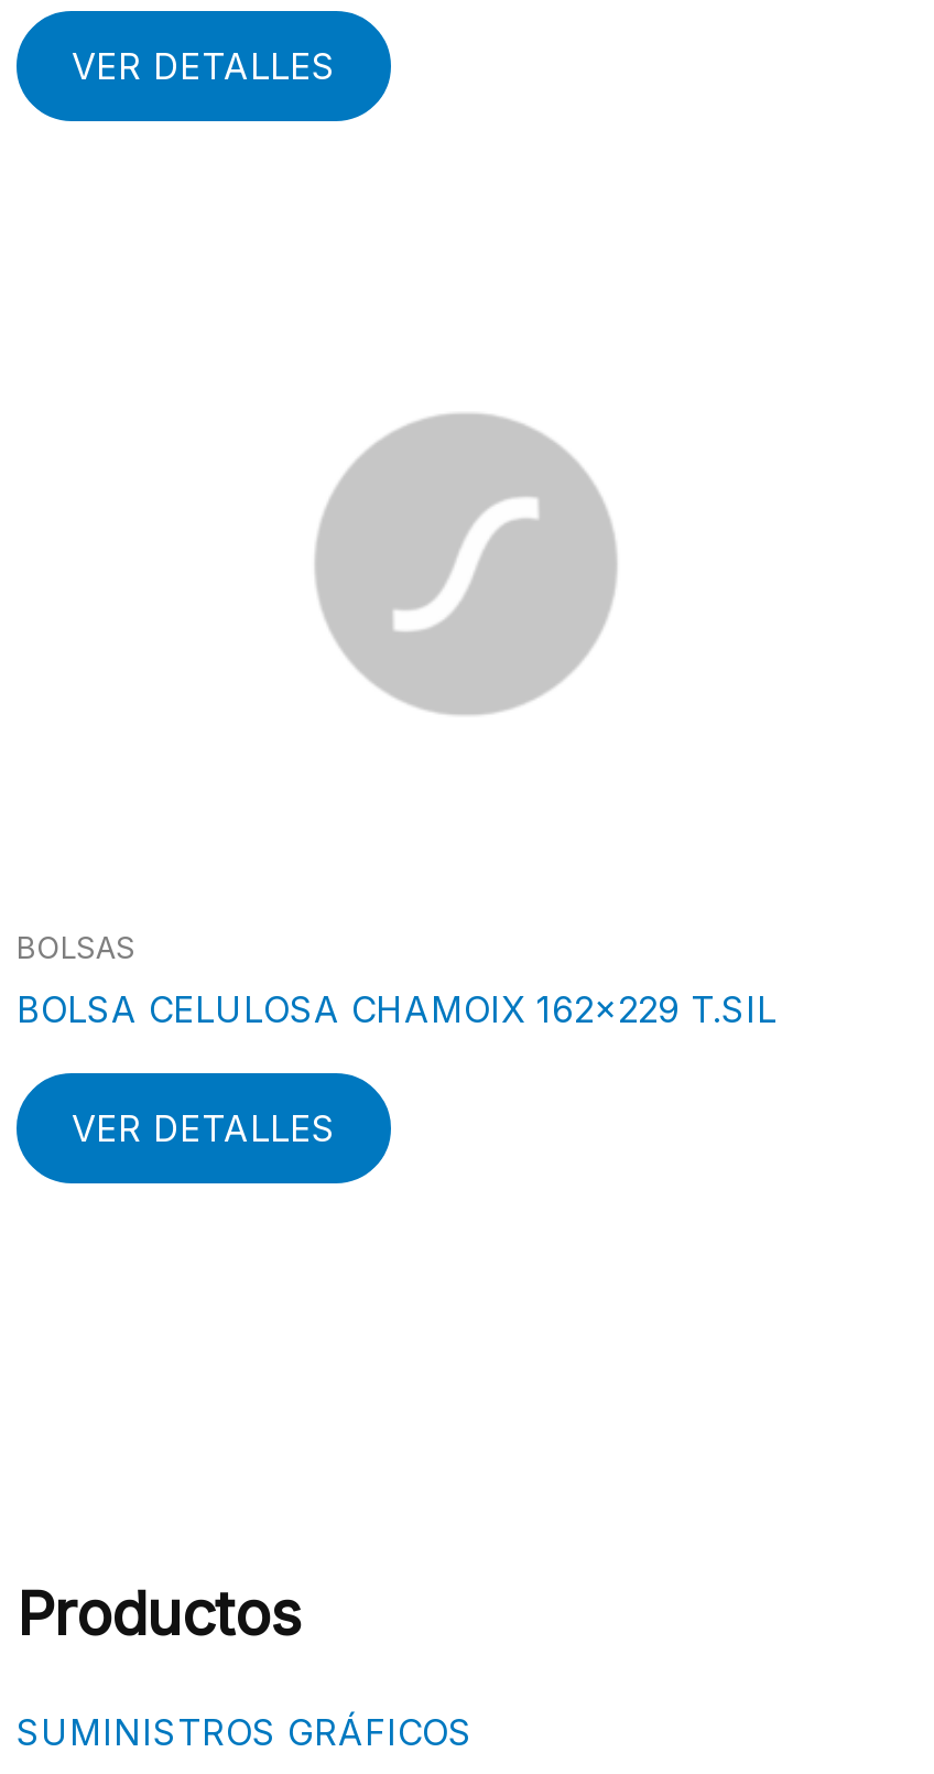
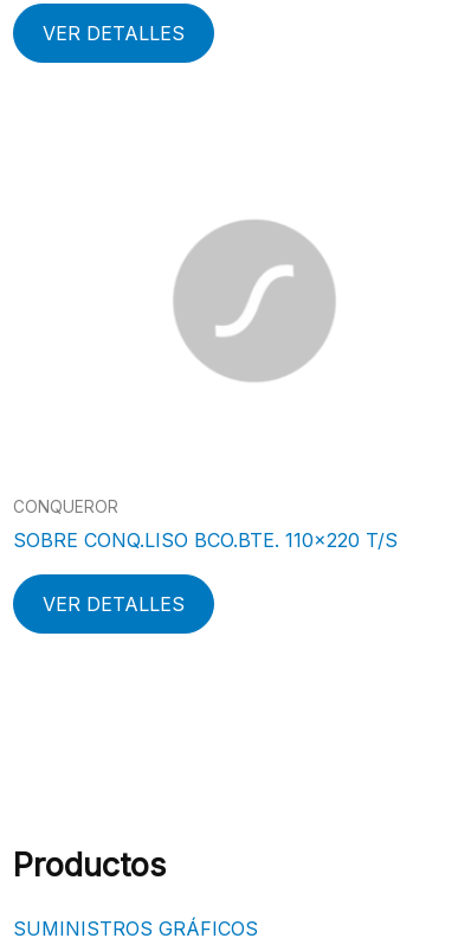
- BOLSAS
+ CONQUEROR

- BOLSA CELULOSA CHAMOIX 162×229 T.SIL
+ SOBRE CONQ.LISO BCO.BTE. 110×220 T/S
